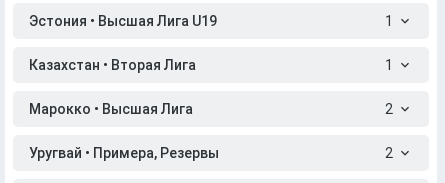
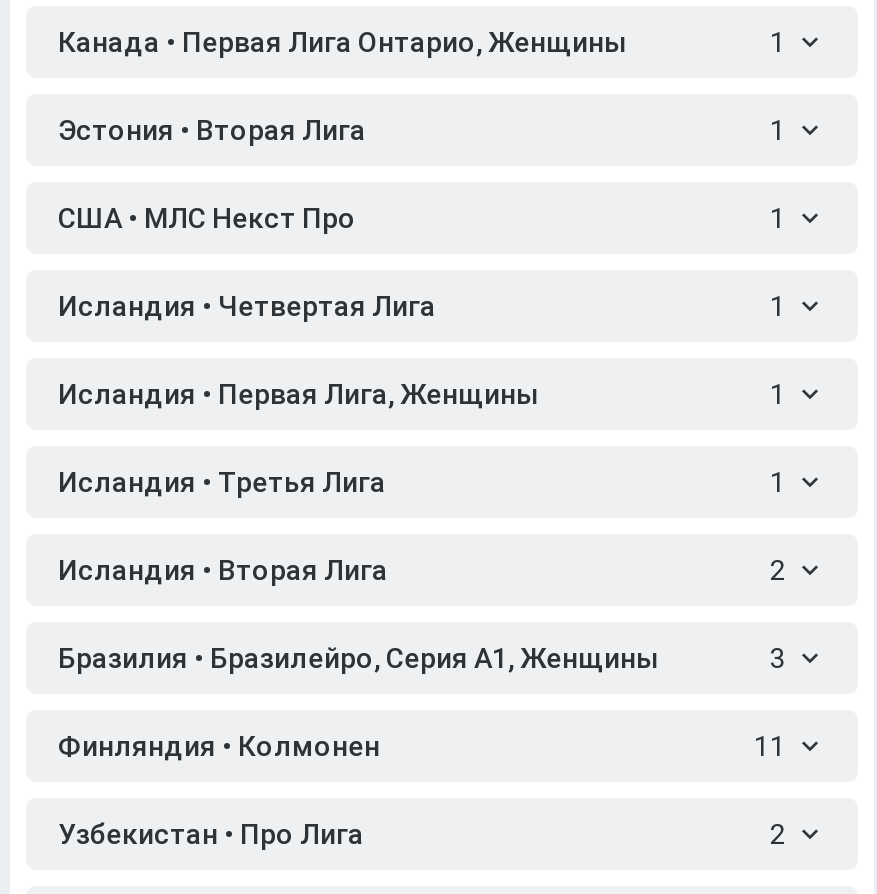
- Эстония • Высшая Лига U19
+ Канада • Первая Лига Онтарио, Женщины

- Казахстан • Вторая Лига
+ Эстония • Вторая Лига

- Марокко • Высшая Лига
+ США • МЛС Некст Про
+ 1
+ Исландия • Четвертая Лига
+ 1
+ Исландия • Первая Лига, Женщины
+ 1
+ Исландия • Третья Лига
+ 1
+ Исландия • Вторая Лига

- Уругвай • Примера, Резервы
+ Бразилия • Бразилейро, Серия A1, Женщины
+ 3
+ Финляндия • Колмонен
+ 11
+ Узбекистан • Про Лига
